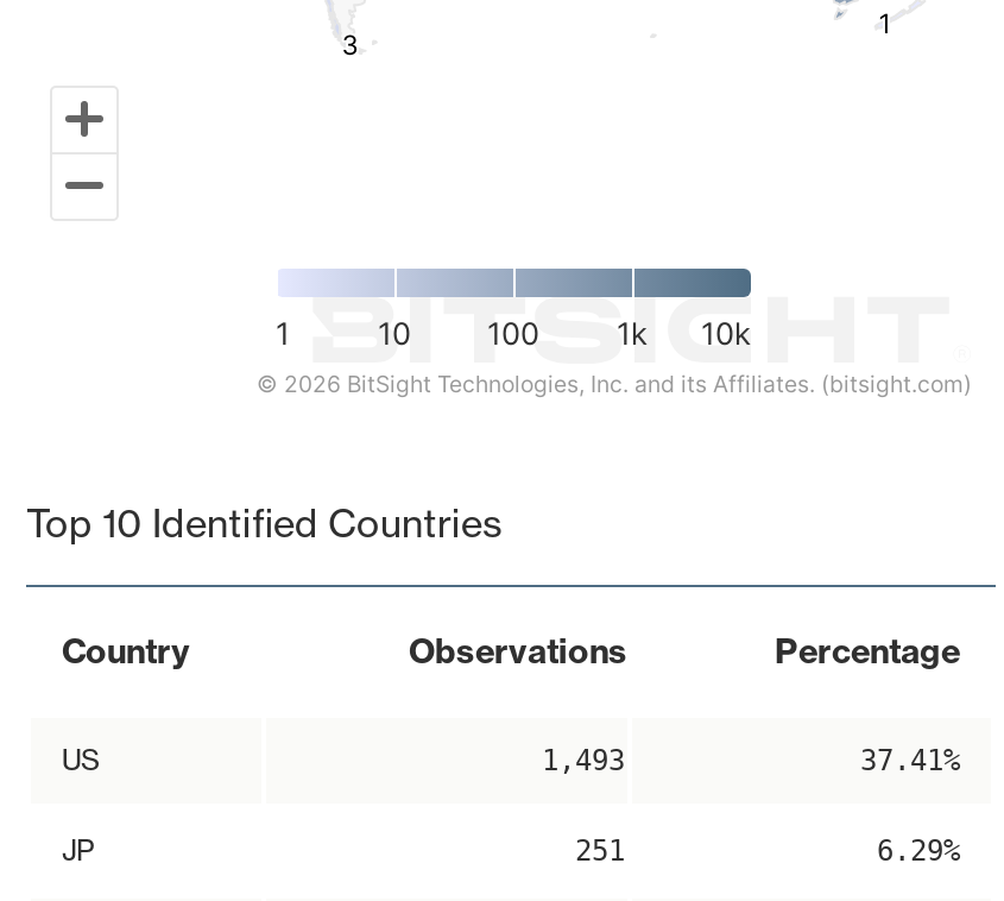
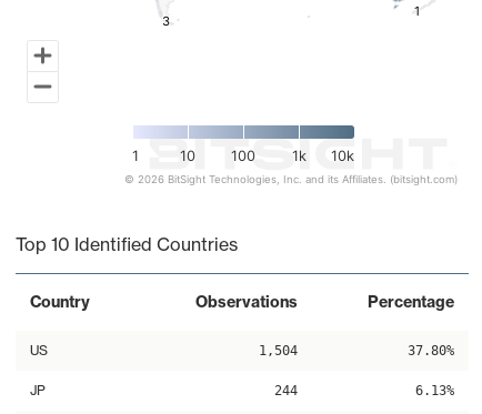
- 1,493
+ 1,504

- 37.41%
+ 37.80%

- 251
+ 244

- 6.29%
+ 6.13%
